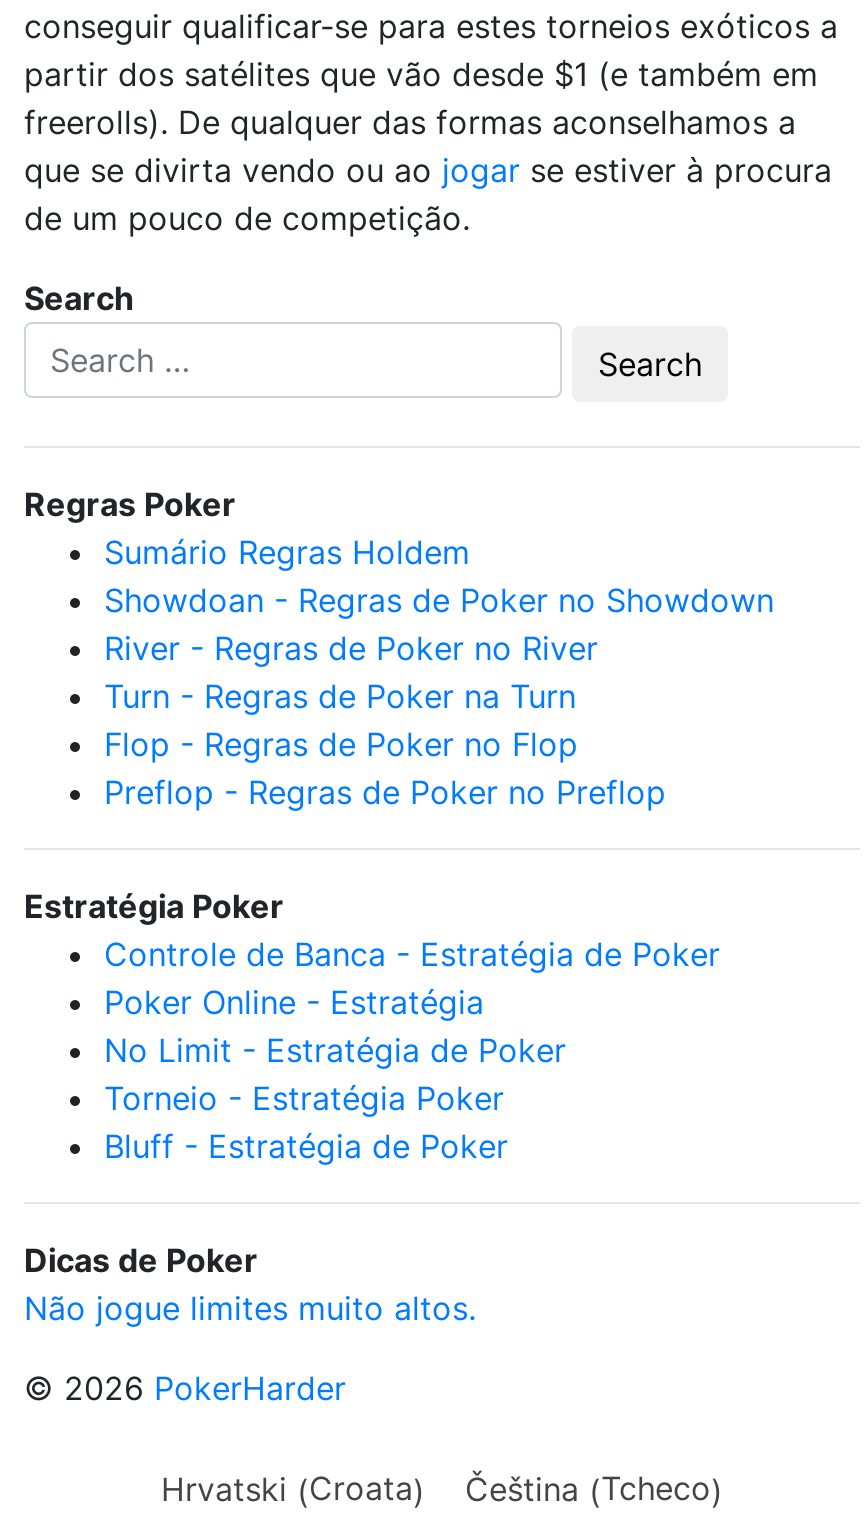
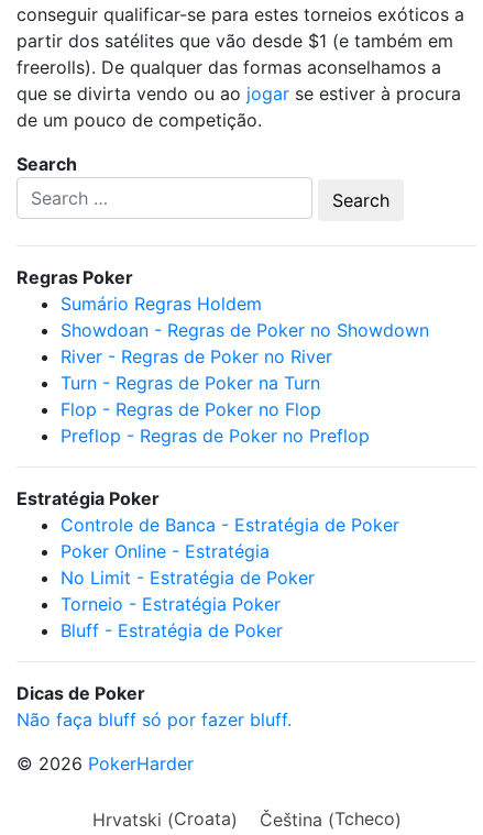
- Não jogue limites muito altos.
+ Não faça bluff só por fazer bluff.
